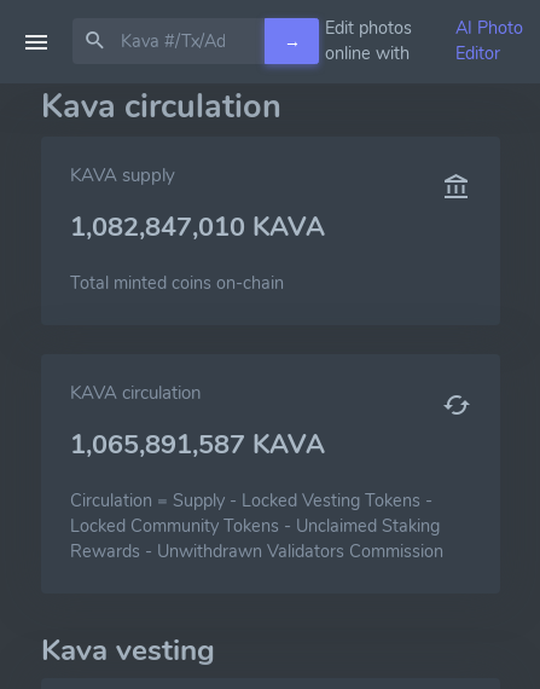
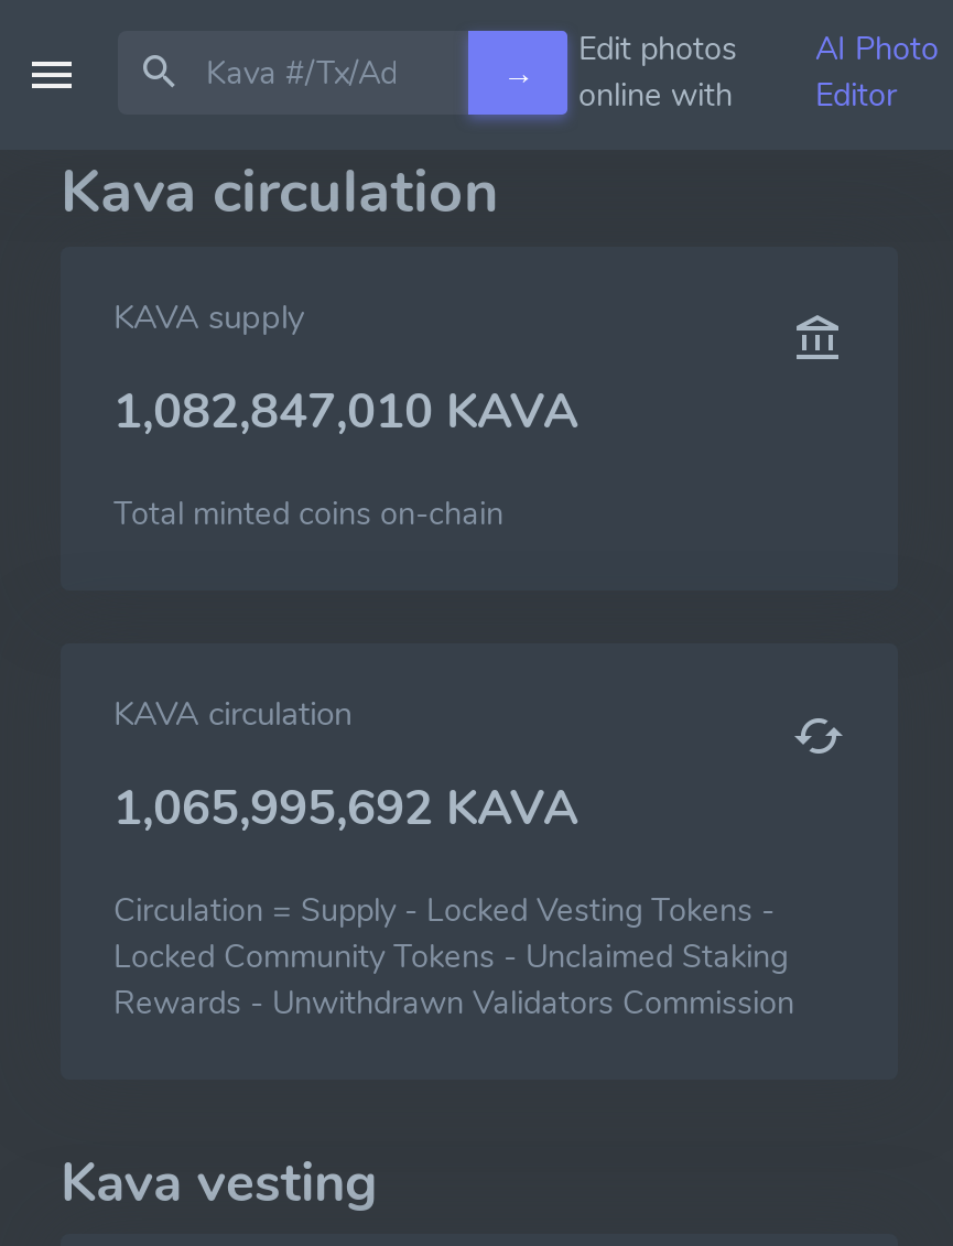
- 1,065,891,587 KAVA
+ 1,065,995,692 KAVA
